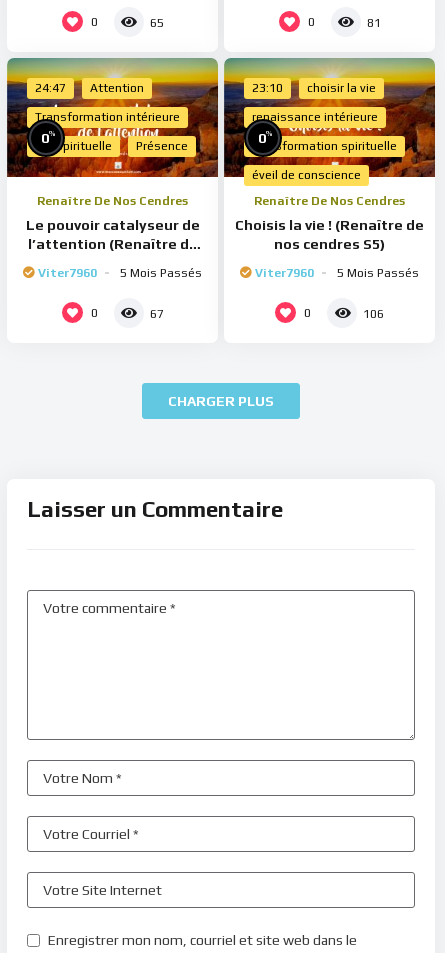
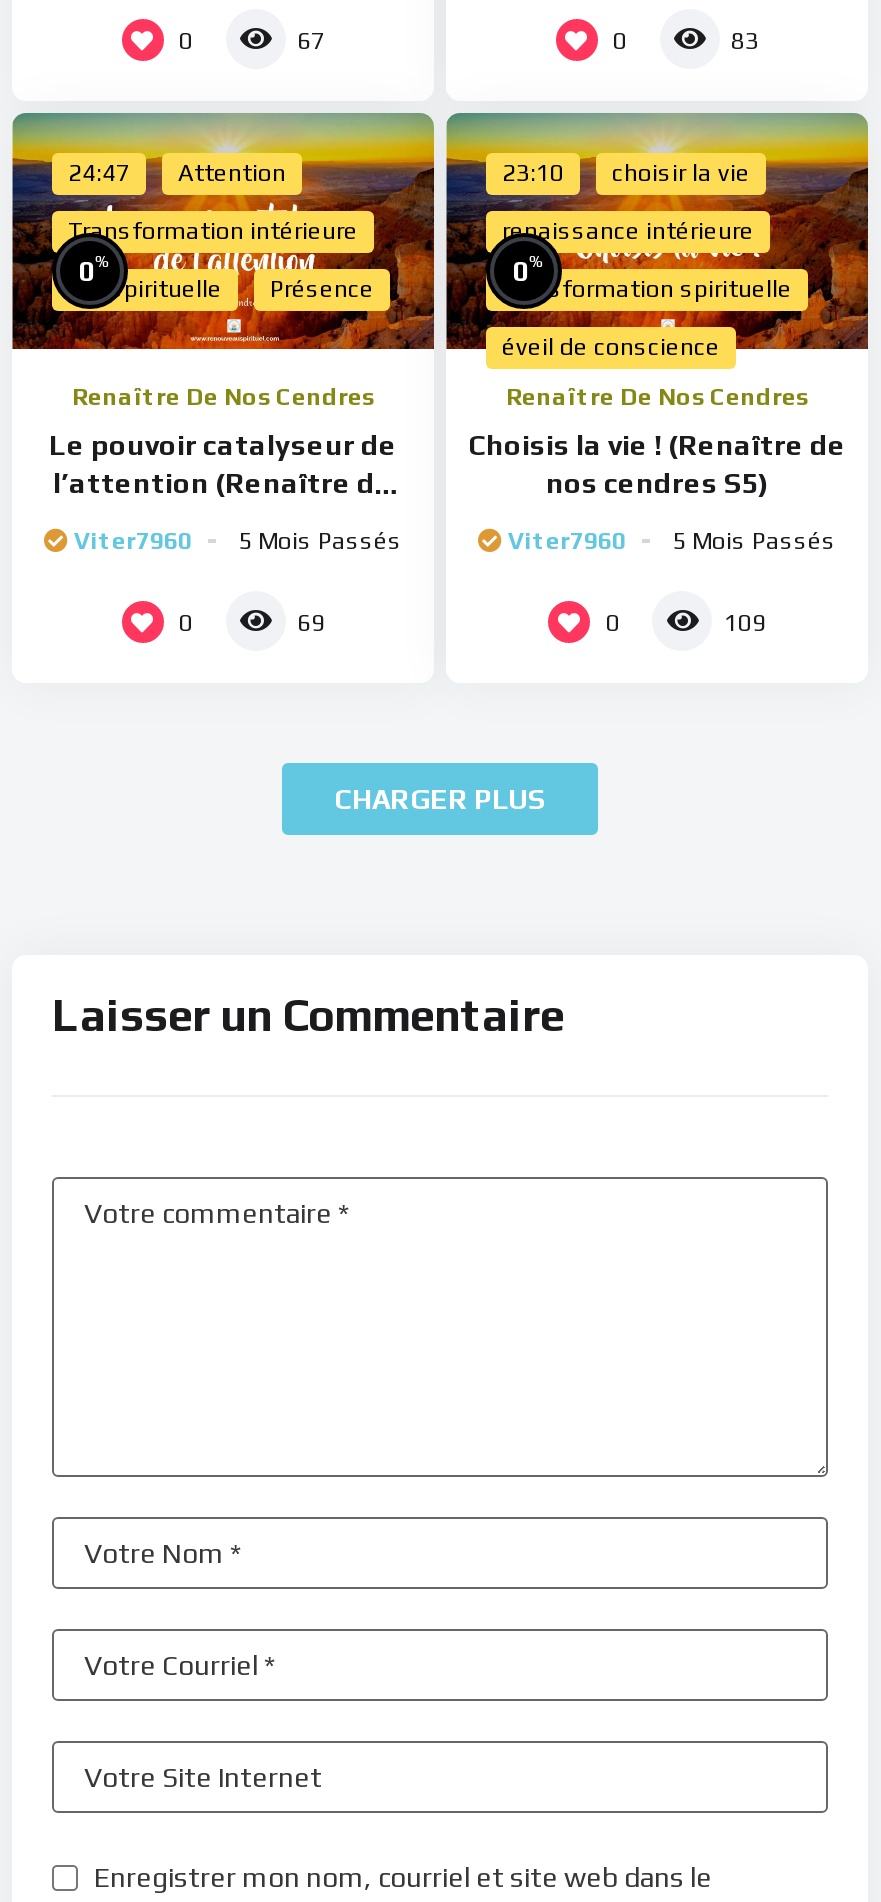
- 65
+ 67

- 81
+ 83

- 67
+ 69

- 106
+ 109
